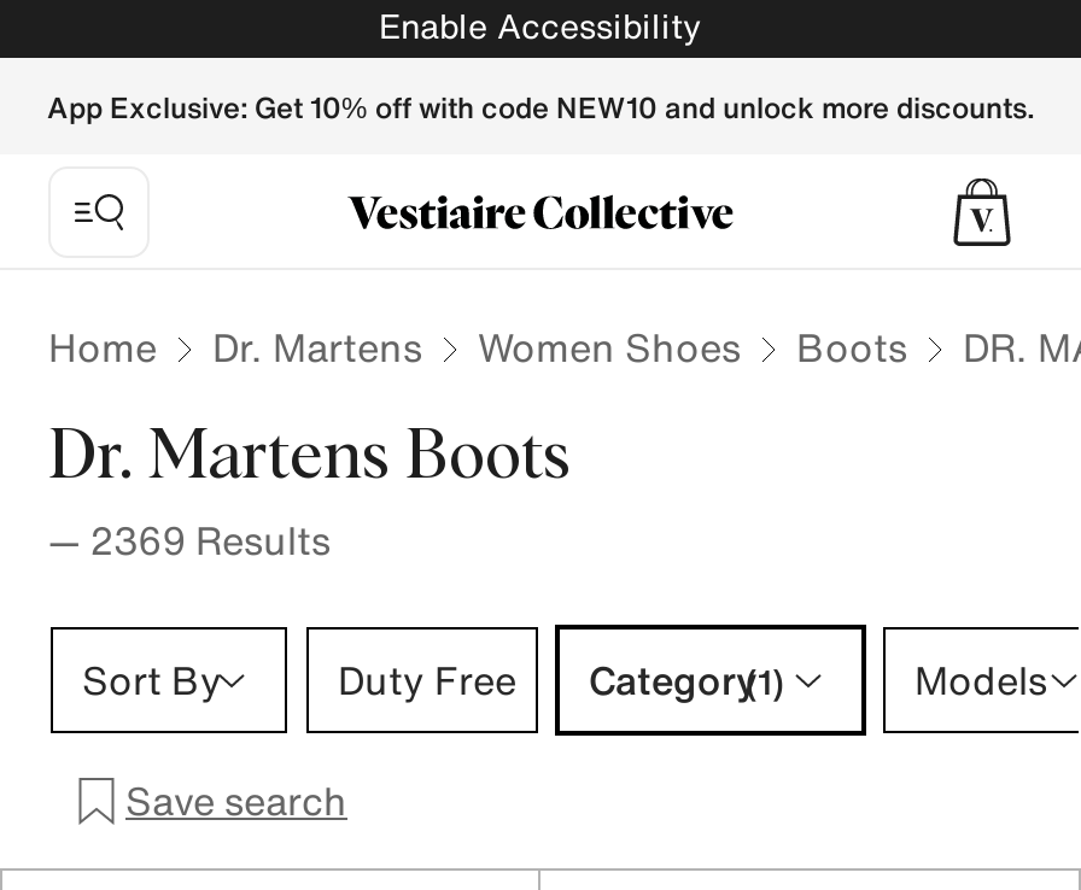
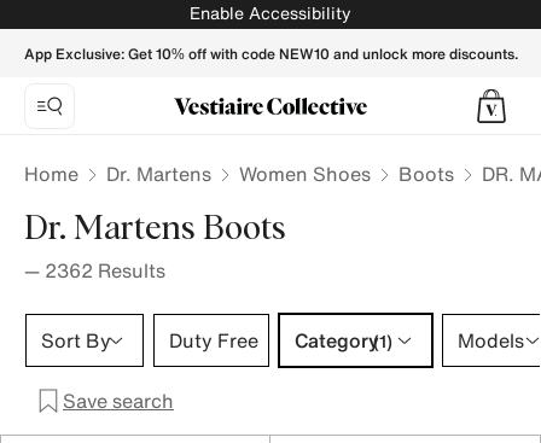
- — 2369 Results
+ — 2362 Results
